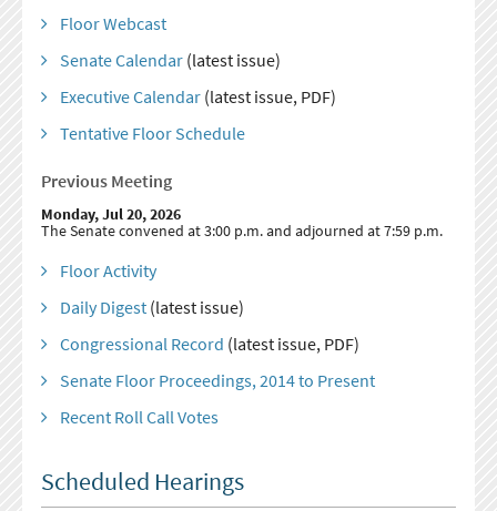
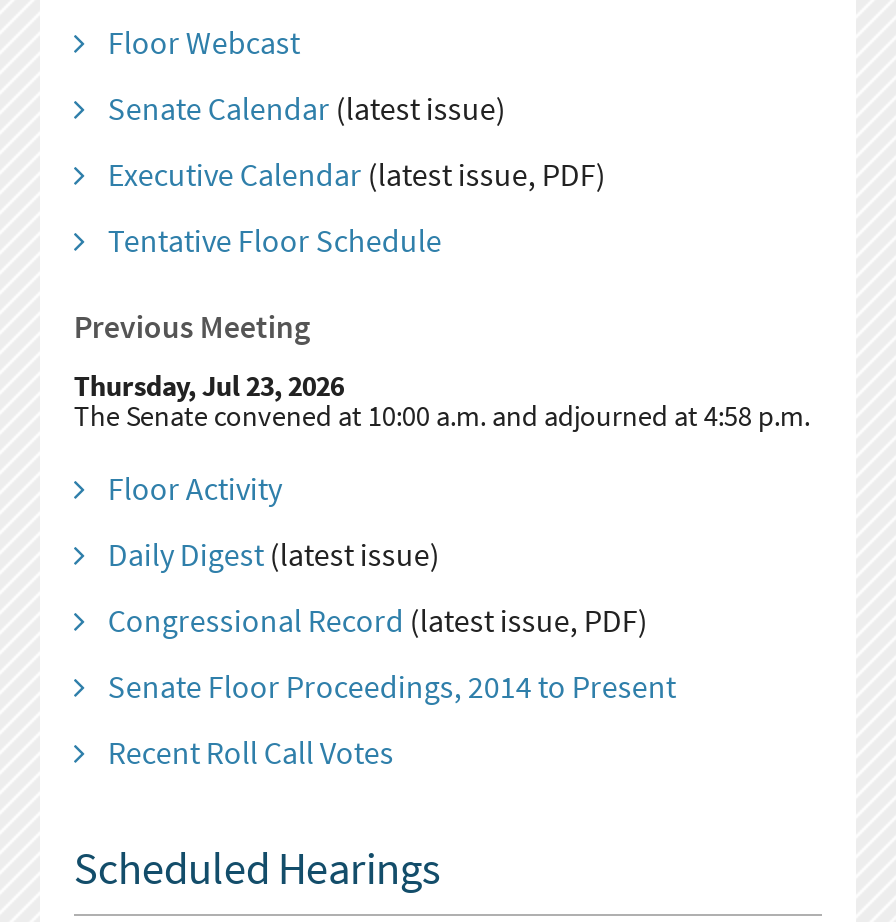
- Monday, Jul 20, 2026
+ Thursday, Jul 23, 2026

- The Senate convened at 3:00 p.m. and adjourned at 7:59 p.m.
+ The Senate convened at 10:00 a.m. and adjourned at 4:58 p.m.
